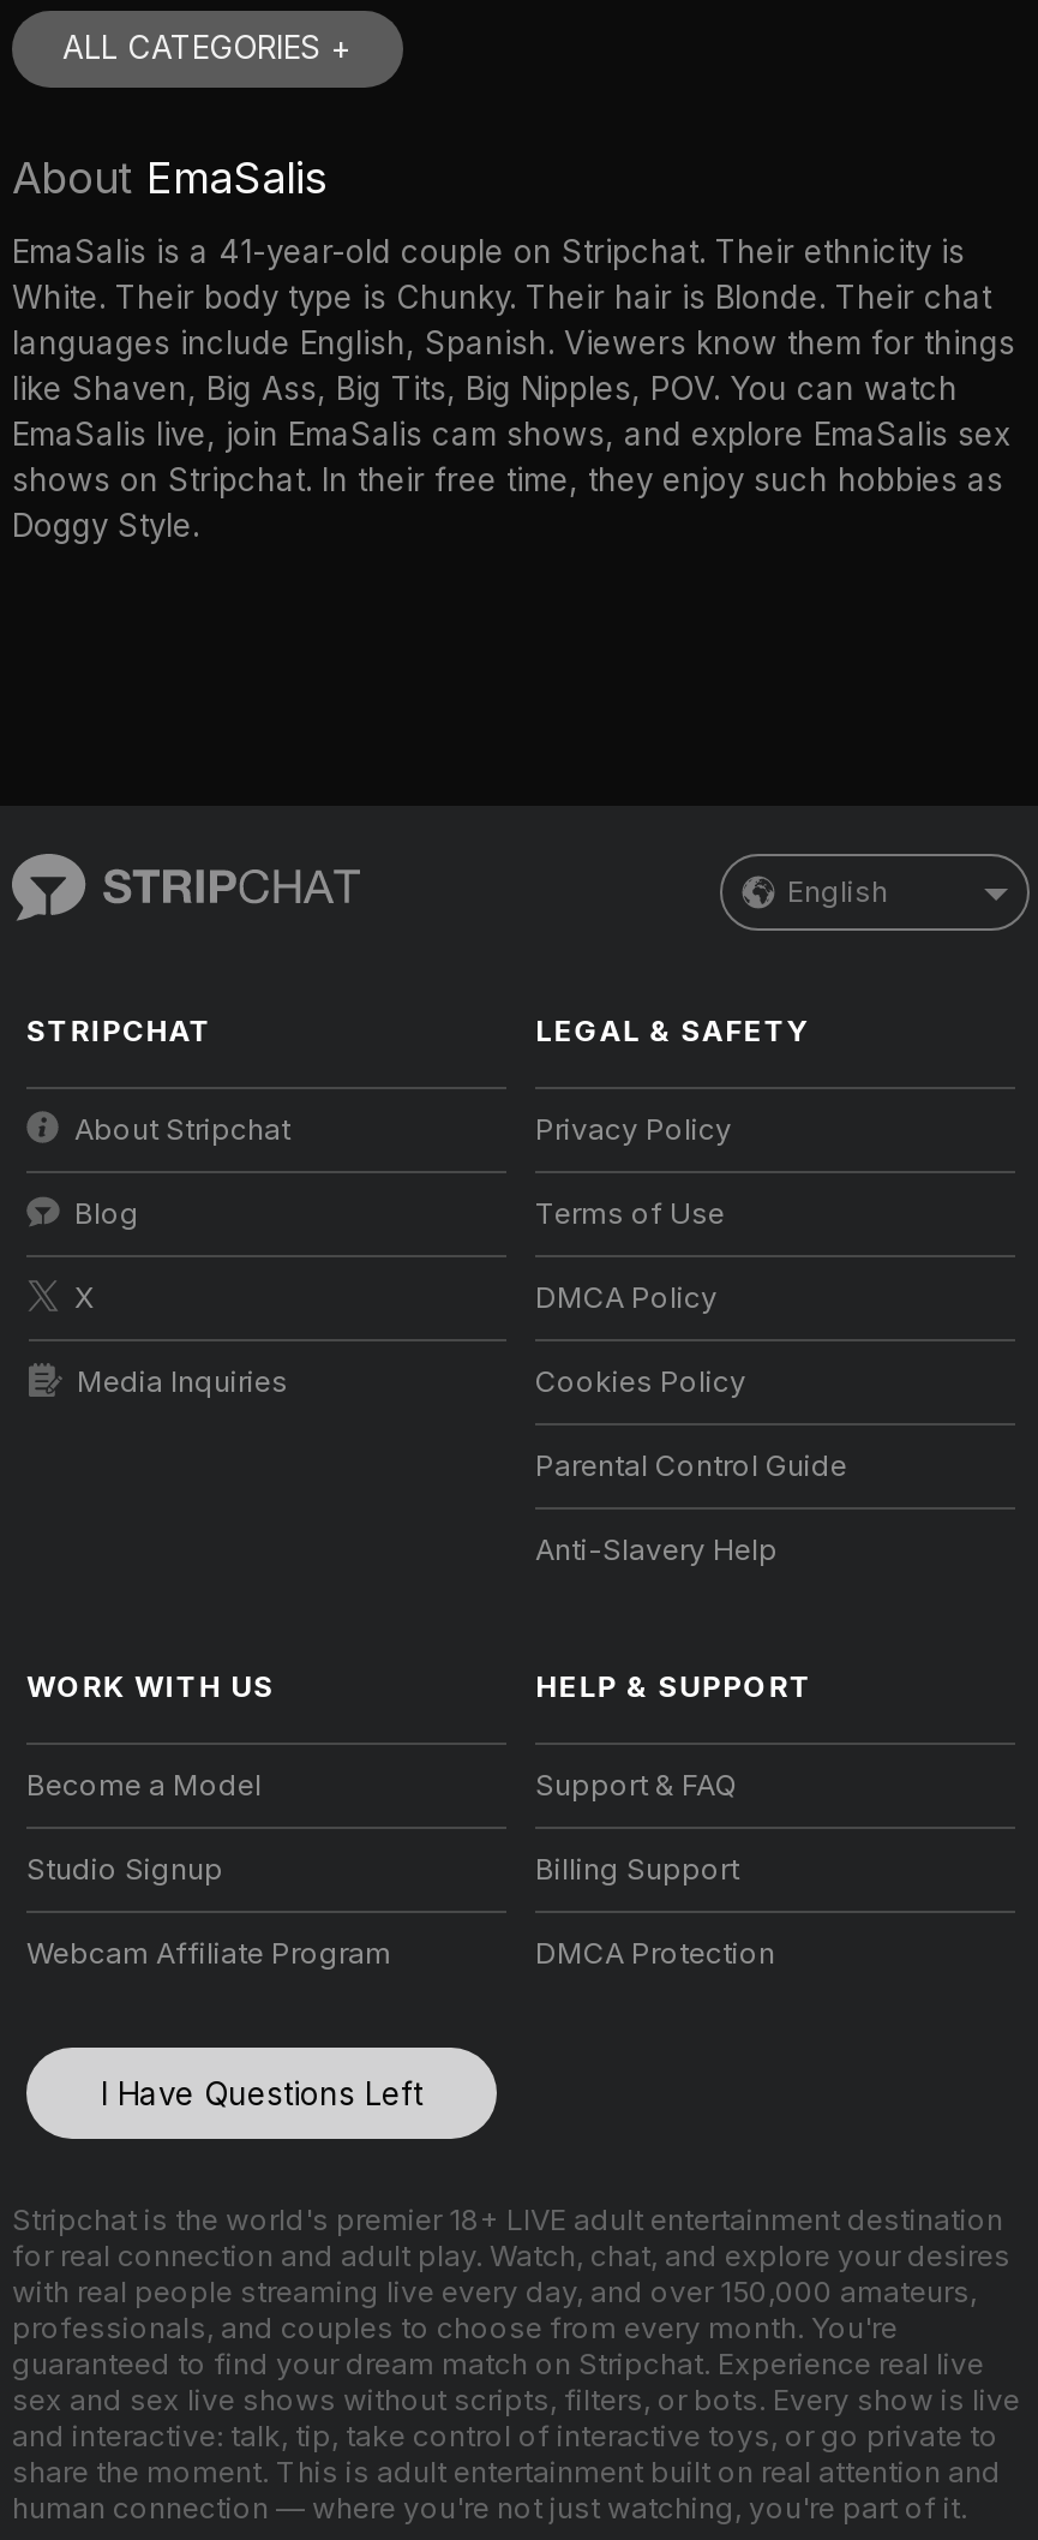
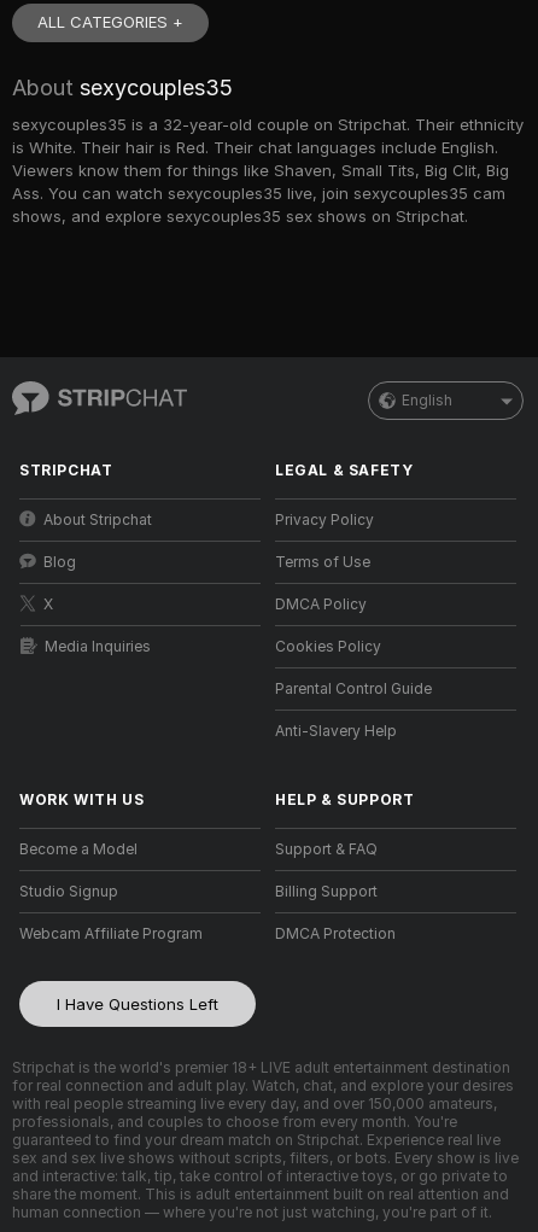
- About EmaSalis
+ About sexycouples35

- EmaSalis is a 41-year-old couple on Stripchat. Their ethnicity is
- White. Their body type is Chunky. Their hair is Blonde. Their chat
- languages include English, Spanish. Viewers know them for things
- like Shaven, Big Ass, Big Tits, Big Nipples, POV. You can watch
- EmaSalis live, join EmaSalis cam shows, and explore EmaSalis sex
- shows on Stripchat. In their free time, they enjoy such hobbies as
- Doggy Style.
+ sexycouples35 is a 32-year-old couple on Stripchat. Their ethnicity
+ is White. Their hair is Red. Their chat languages include English.
+ Viewers know them for things like Shaven, Small Tits, Big Clit, Big
+ Ass. You can watch sexycouples35 live, join sexycouples35 cam
+ shows, and explore sexycouples35 sex shows on Stripchat.
